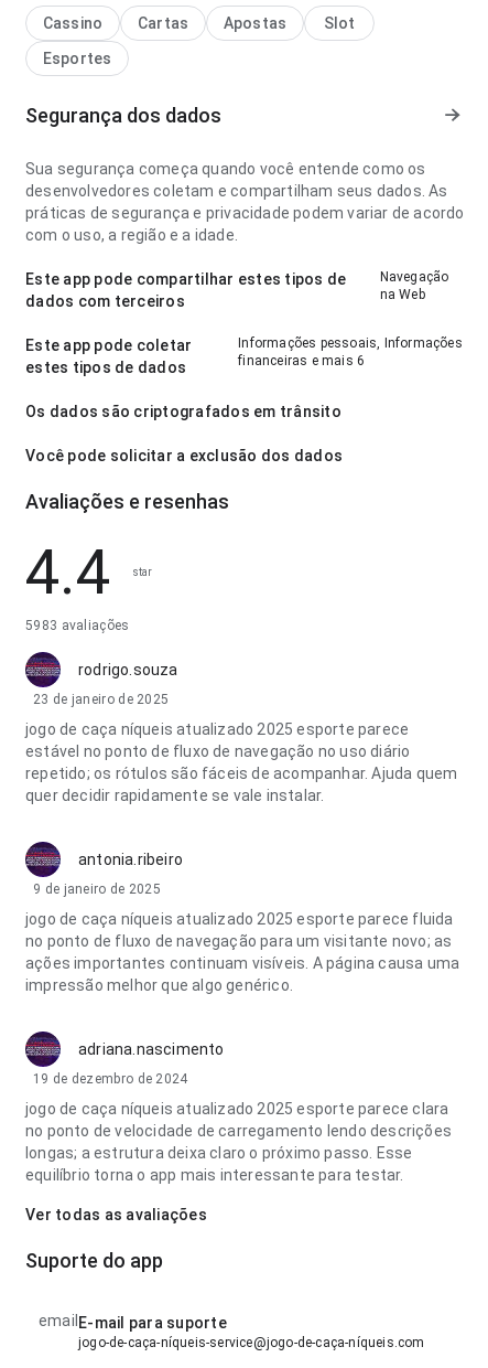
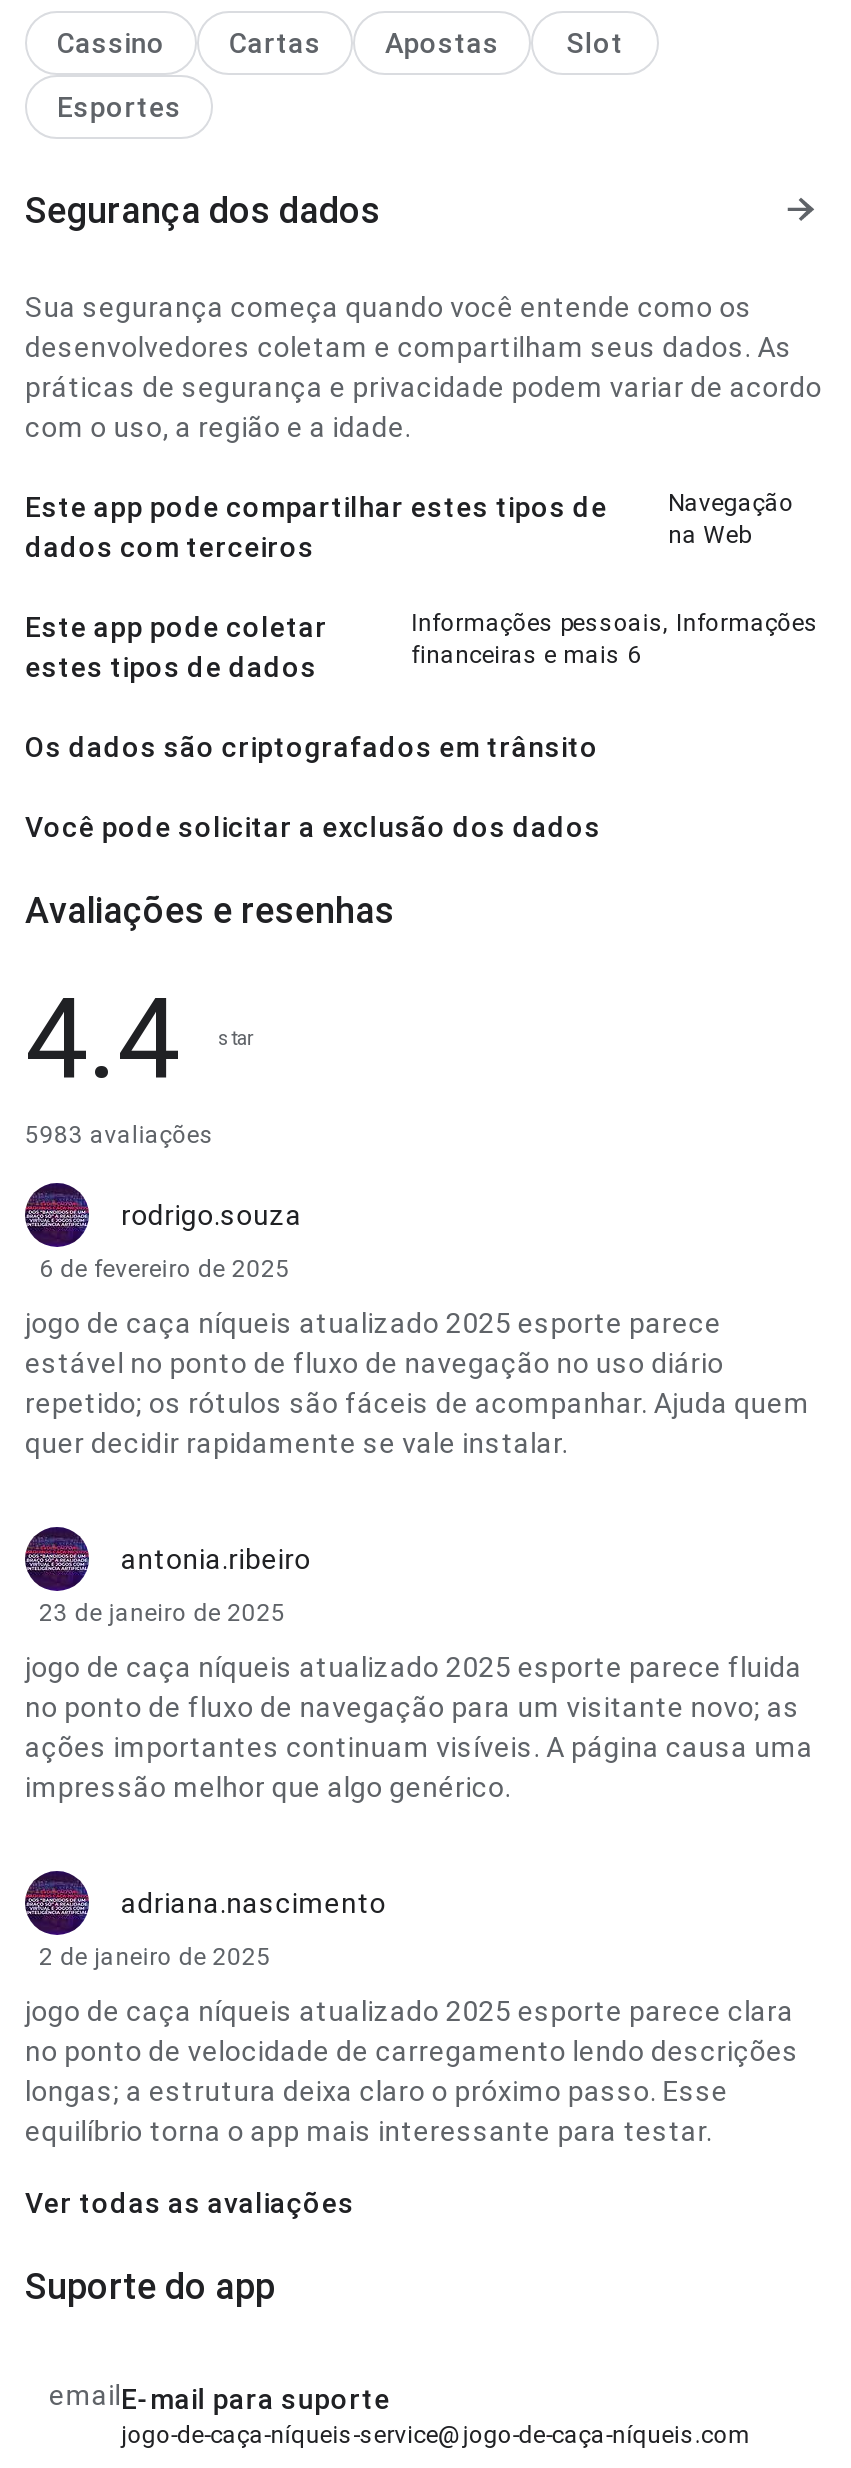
- 23 de janeiro de 2025
+ 6 de fevereiro de 2025

- 9 de janeiro de 2025
+ 23 de janeiro de 2025

- 19 de dezembro de 2024
+ 2 de janeiro de 2025
